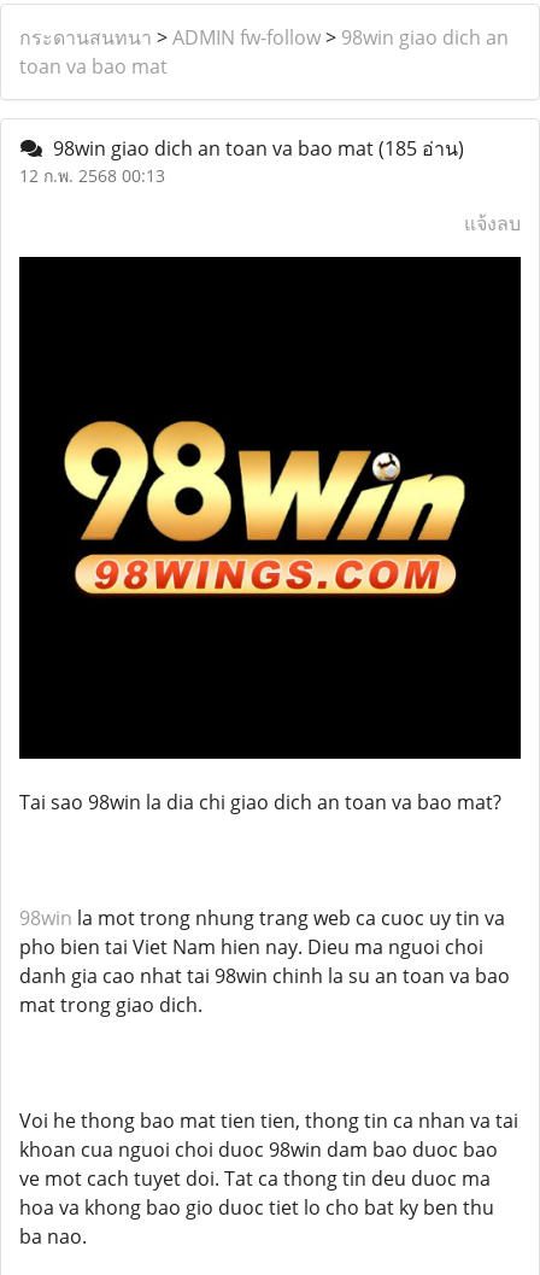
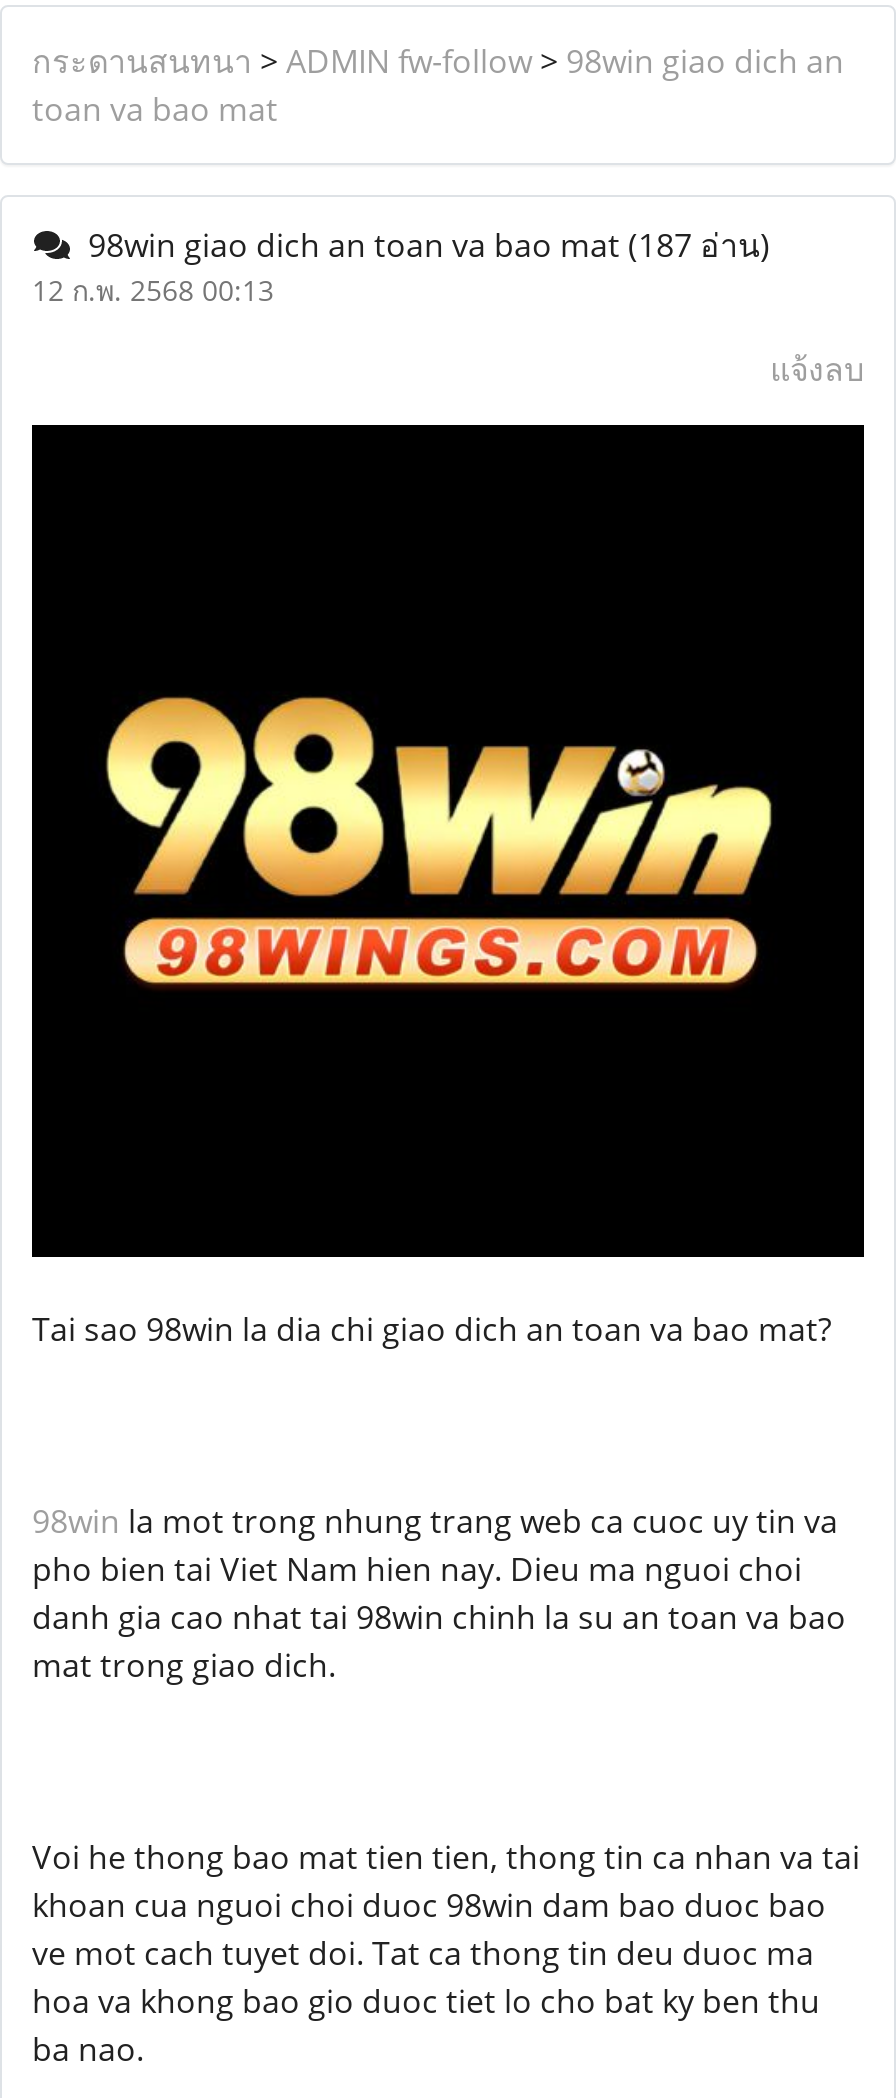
- 98win giao dich an toan va bao mat (185 อ่าน)
+ 98win giao dich an toan va bao mat (187 อ่าน)
